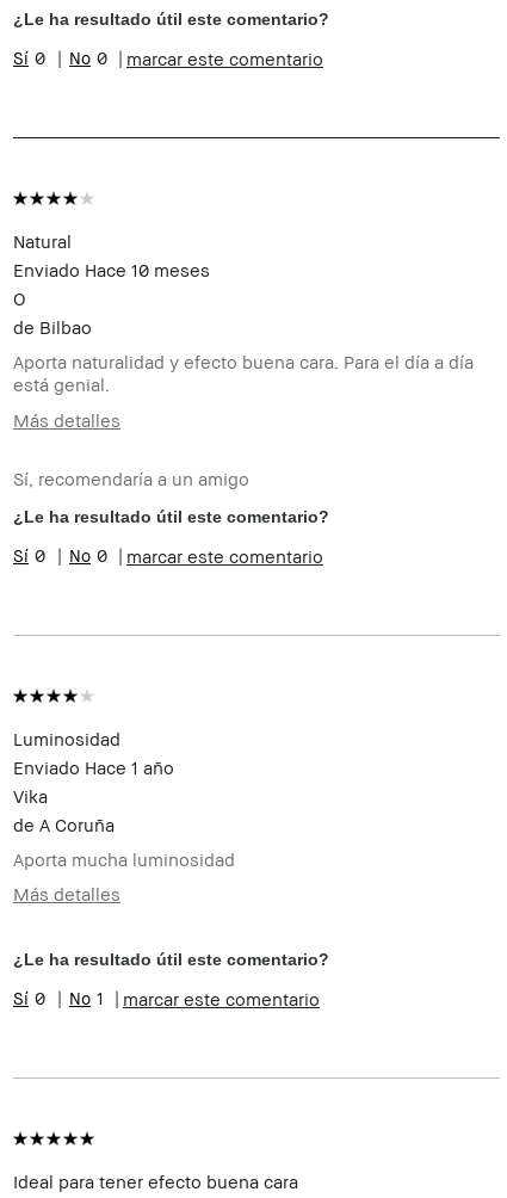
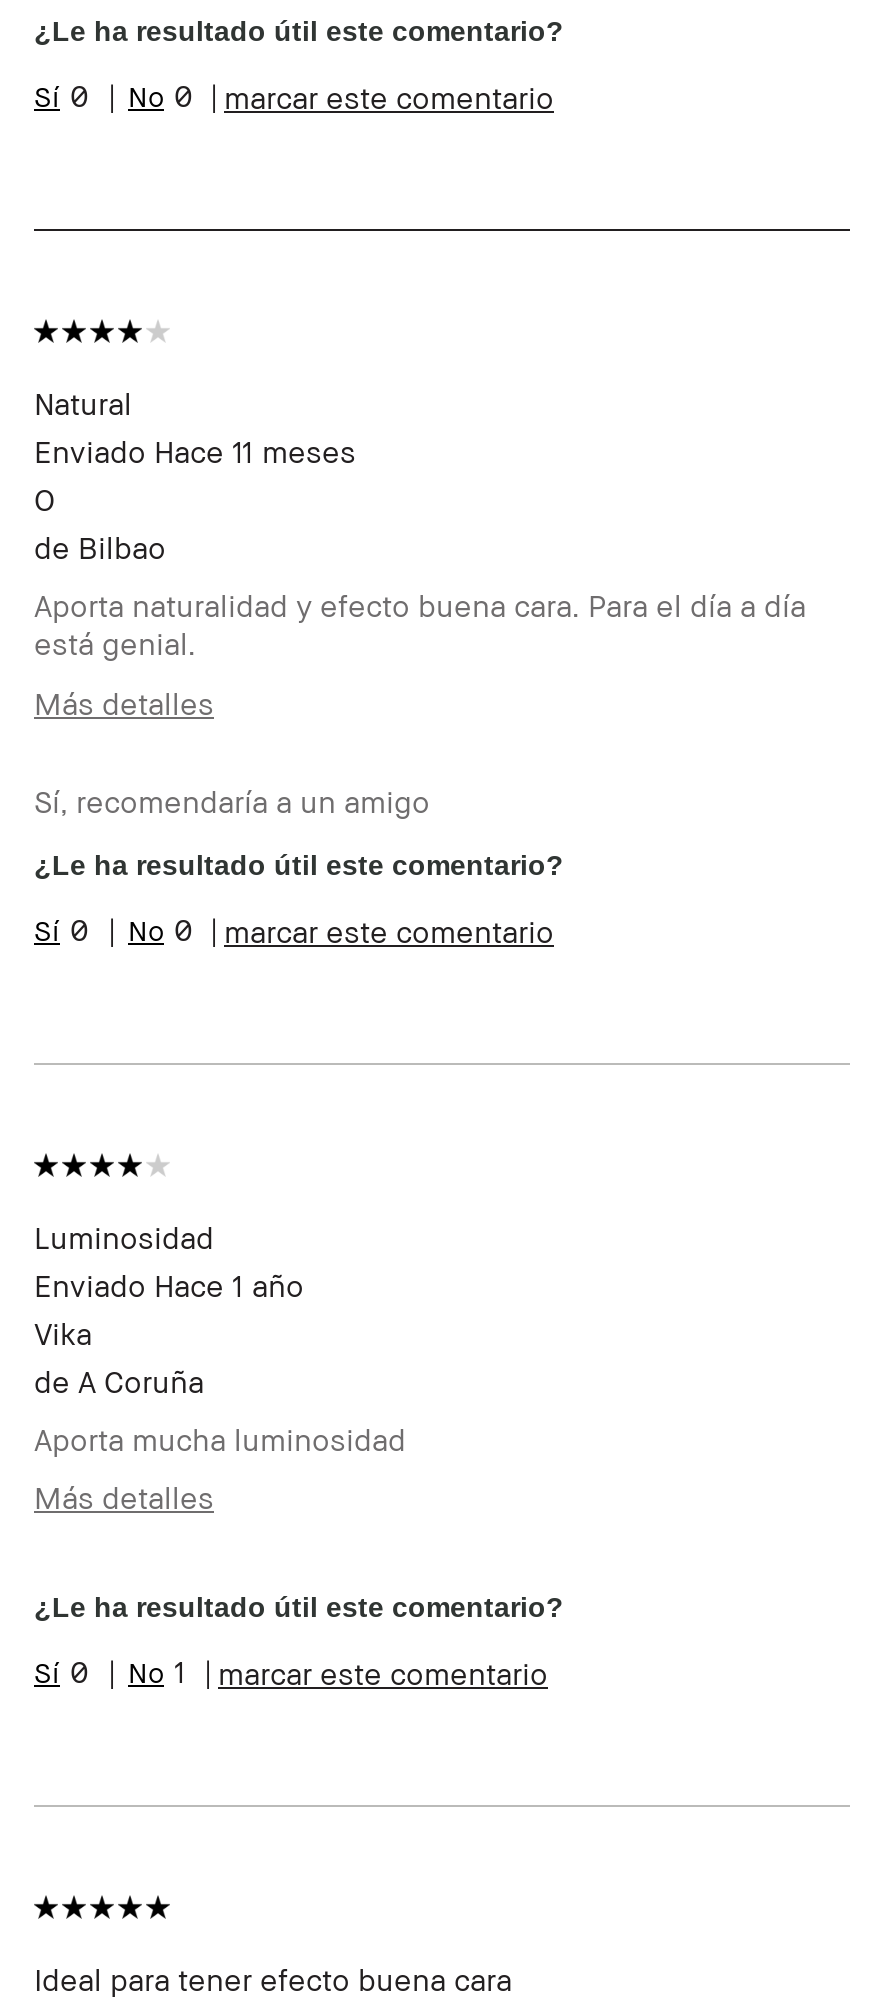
- Enviado Hace 10 meses
+ Enviado Hace 11 meses
